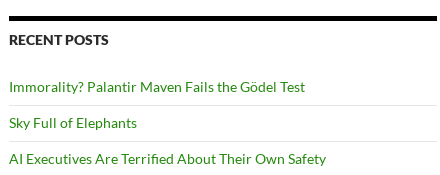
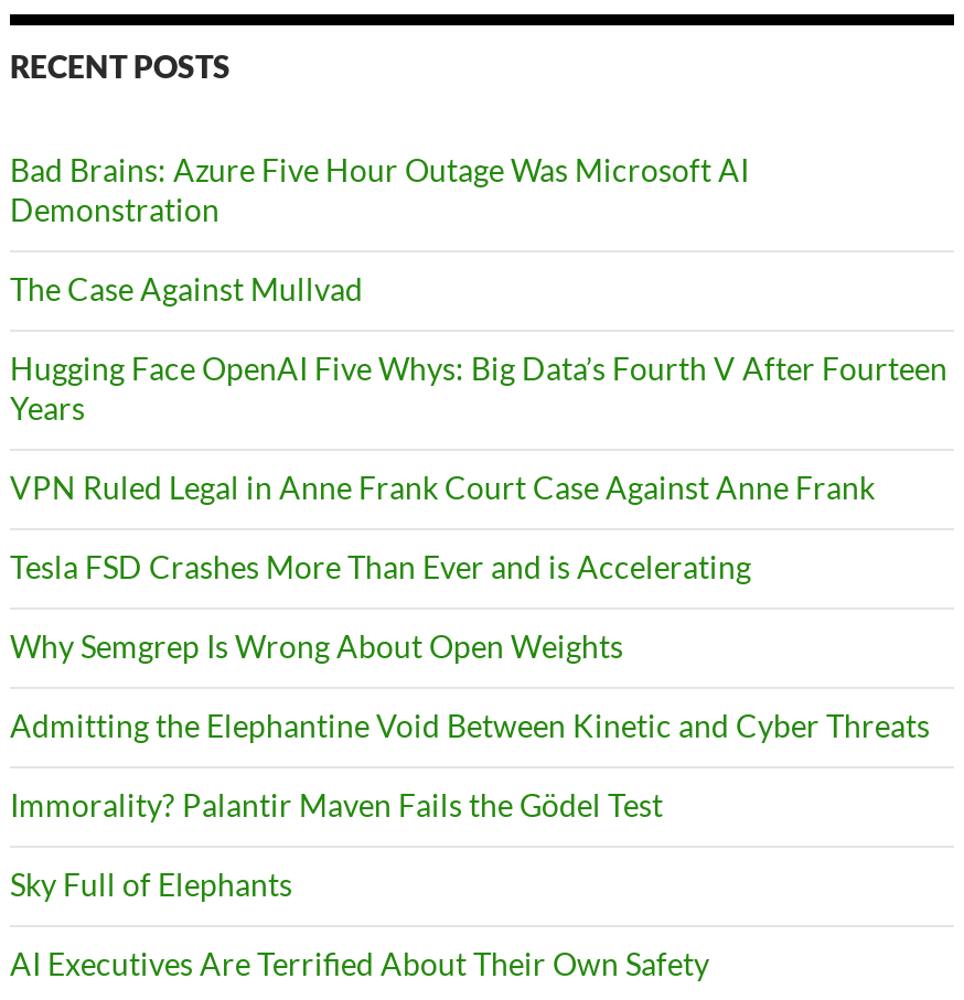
+ Bad Brains: Azure Five Hour Outage Was Microsoft AI
+ Demonstration
+ The Case Against Mullvad
+ Hugging Face OpenAI Five Whys: Big Data’s Fourth V After Fourteen
+ Years
+ VPN Ruled Legal in Anne Frank Court Case Against Anne Frank
+ Tesla FSD Crashes More Than Ever and is Accelerating
+ Why Semgrep Is Wrong About Open Weights
+ Admitting the Elephantine Void Between Kinetic and Cyber Threats
